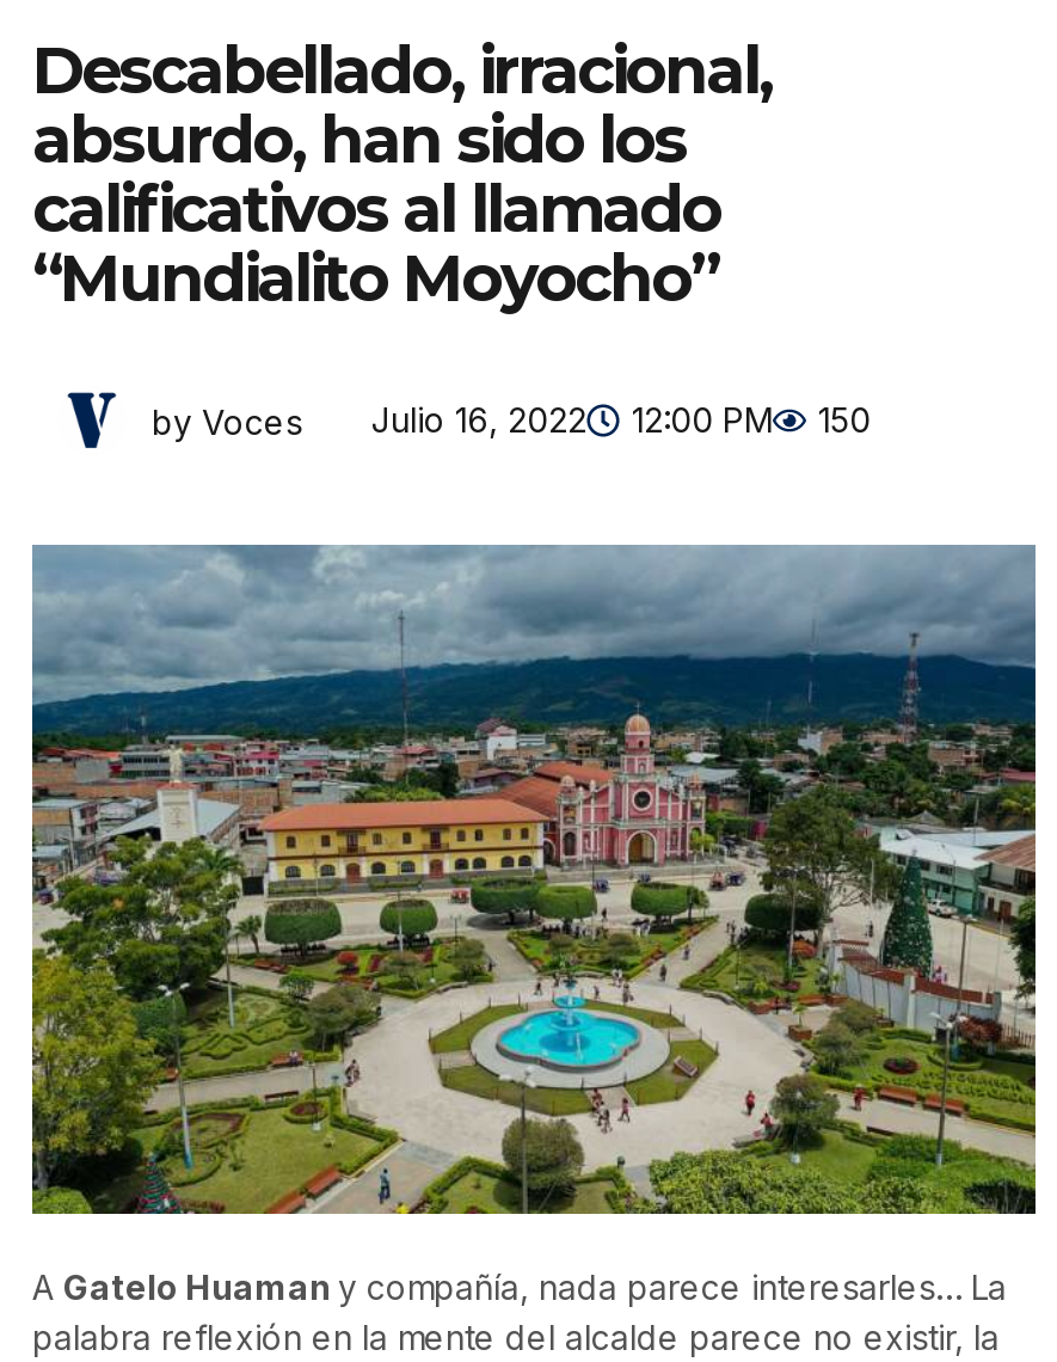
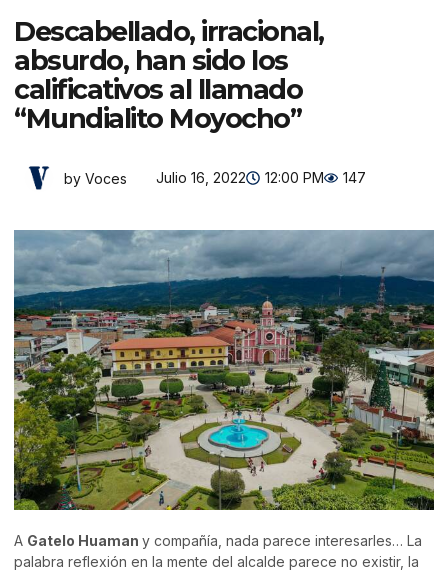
- by Voces Julio 16, 2022 12:00 PM 150
+ by Voces Julio 16, 2022 12:00 PM 147
